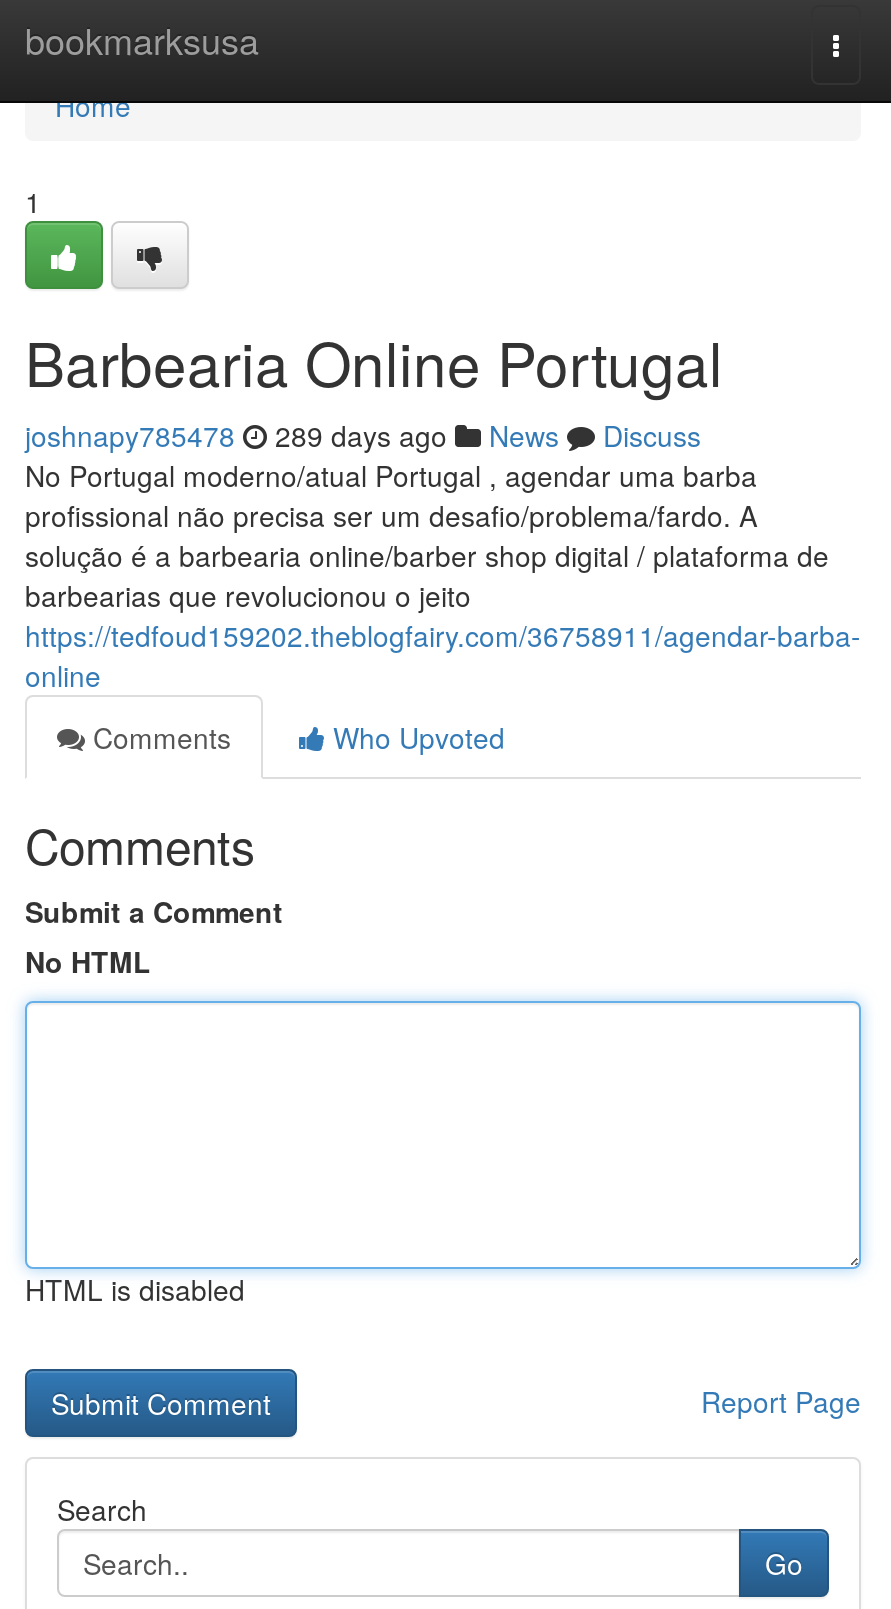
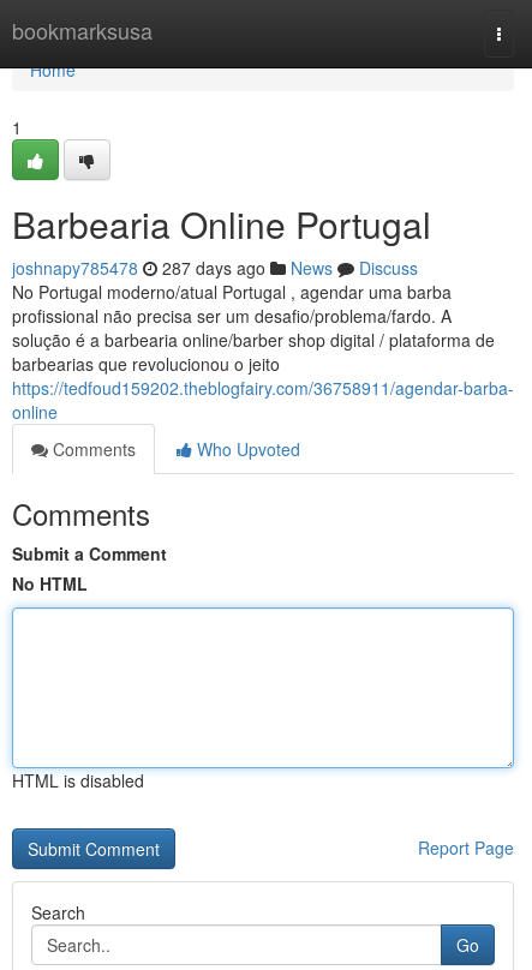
- joshnapy785478 289 days ago News Discuss
+ joshnapy785478 287 days ago News Discuss
